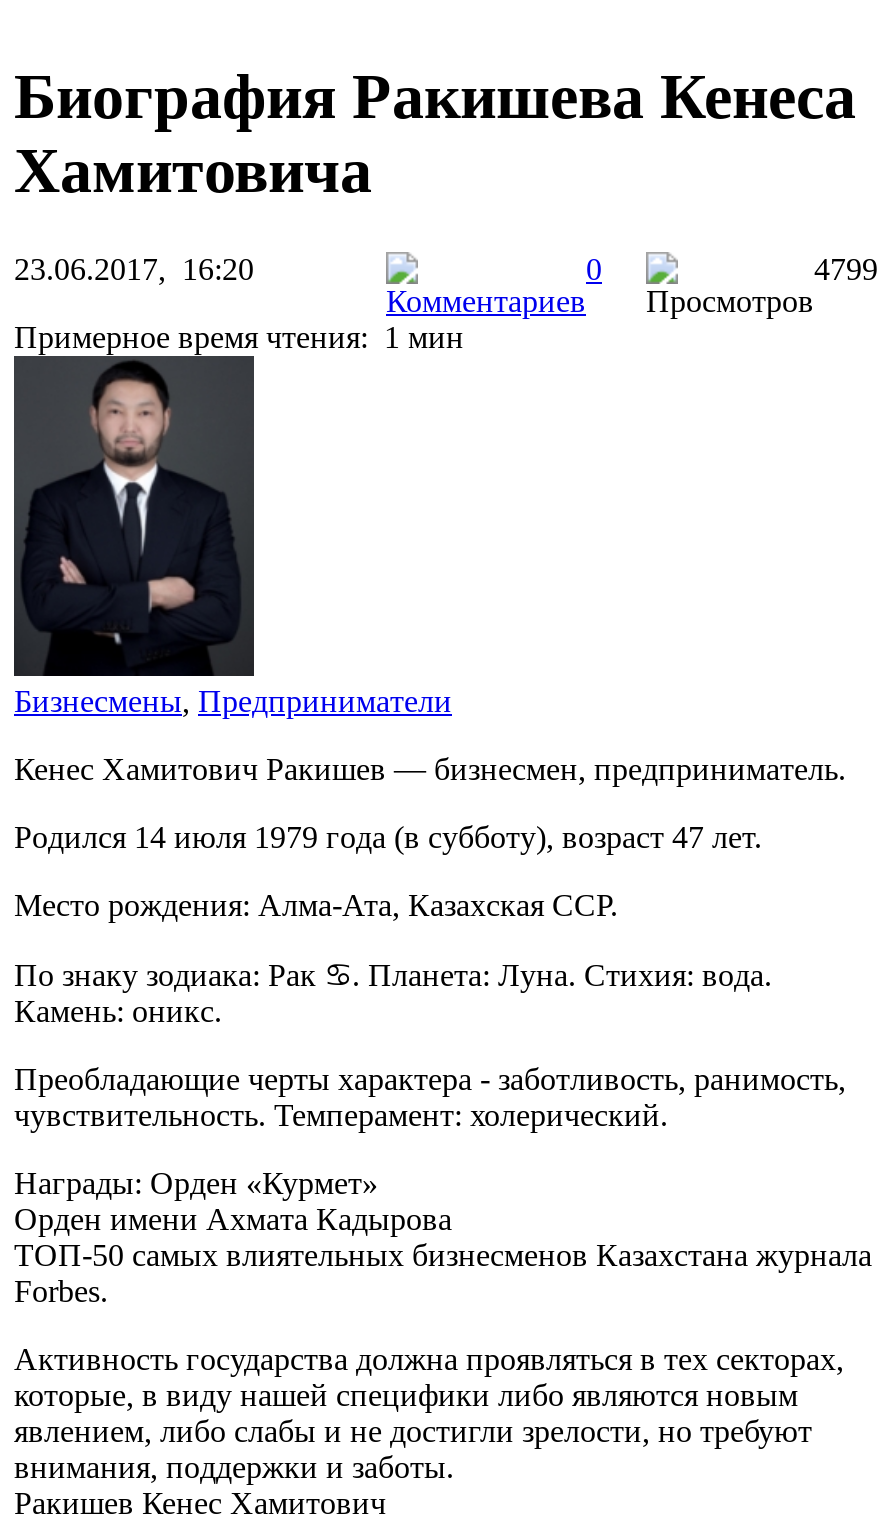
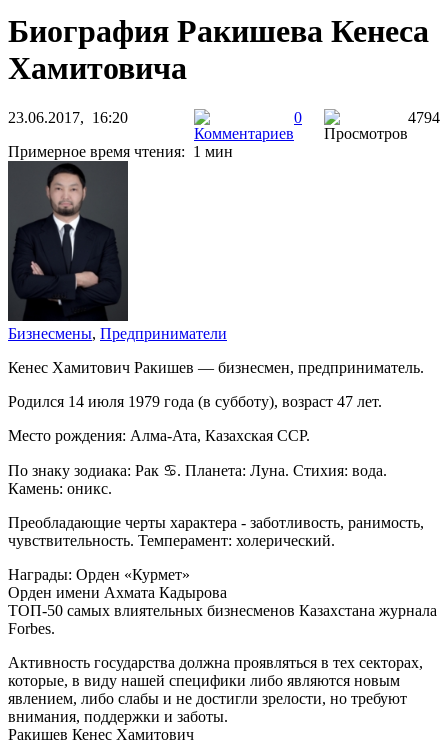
- 4799
+ 4794
